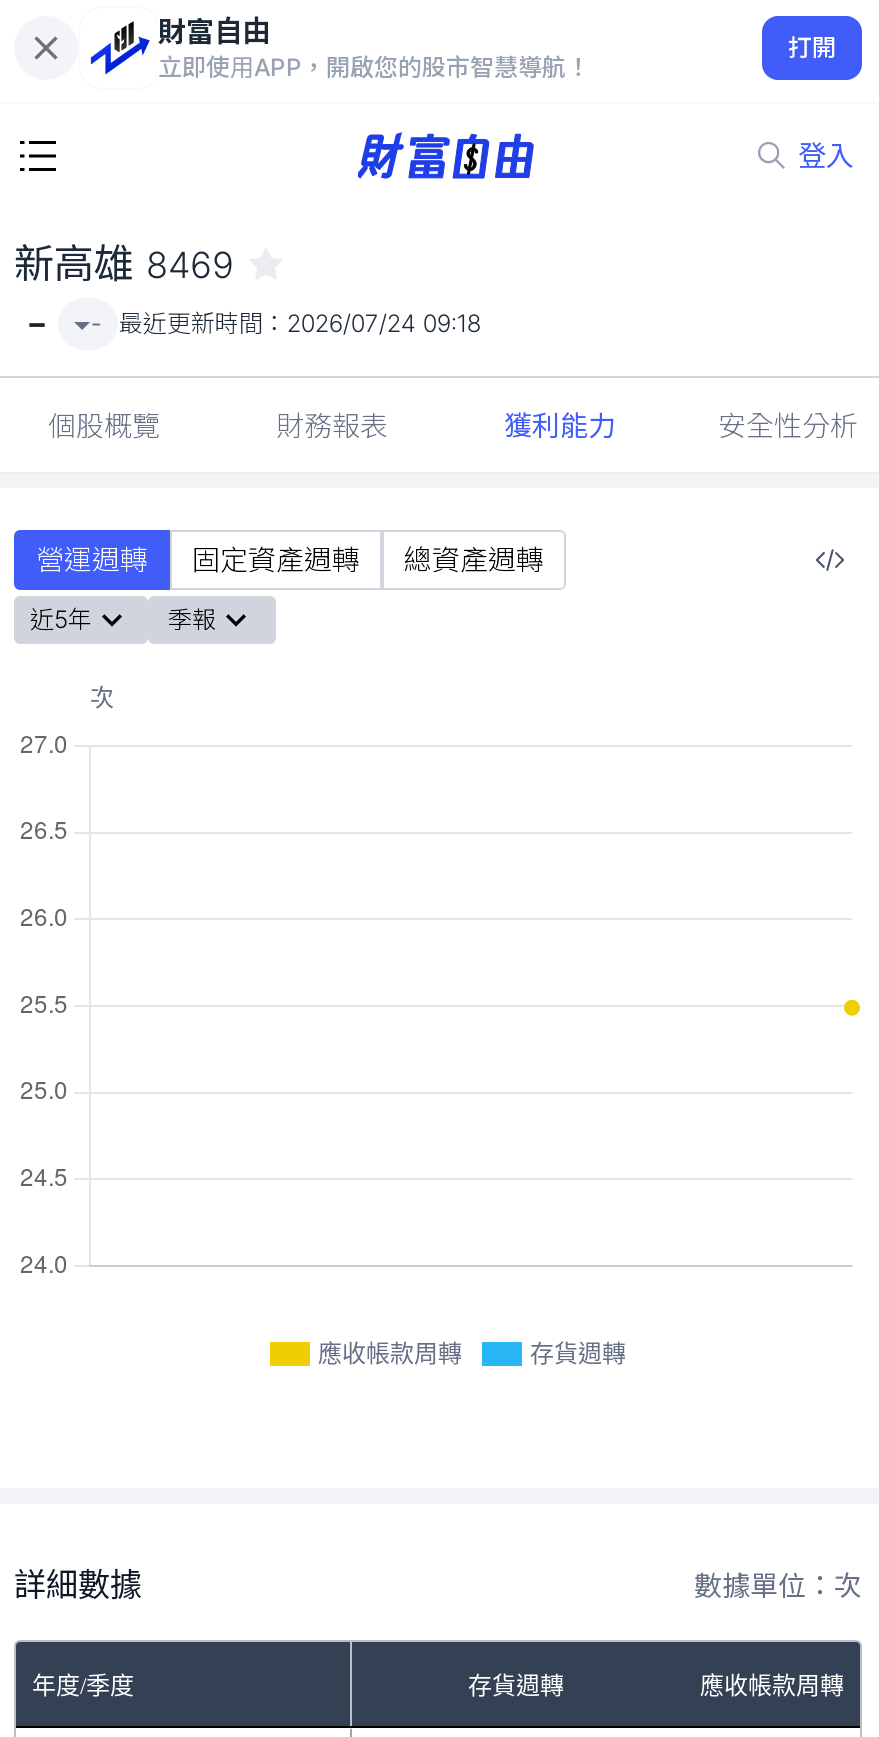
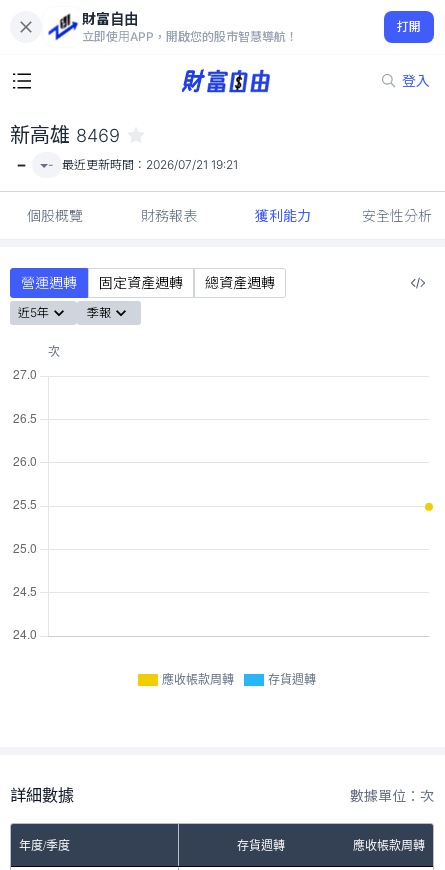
- - 最近更新時間：2026/07/24 09:18
+ - 最近更新時間：2026/07/21 19:21
